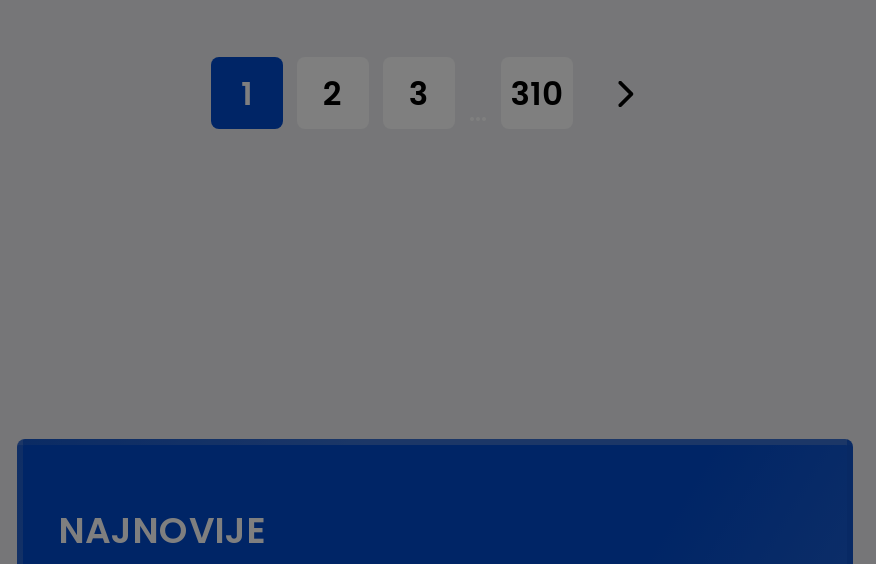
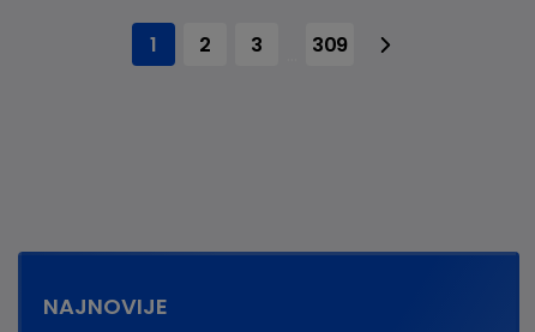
- 1 2 3 ... 310
+ 1 2 3 ... 309
